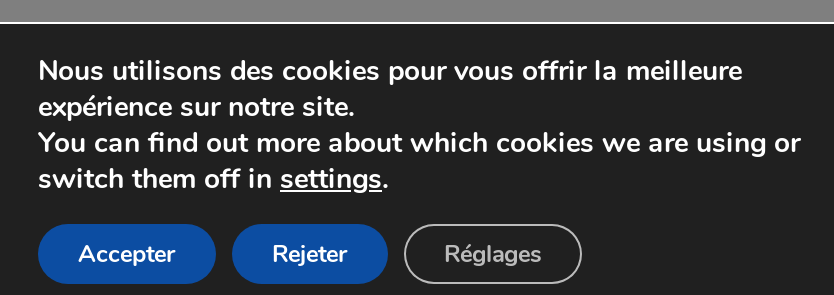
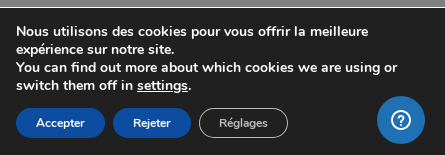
+ [image]
